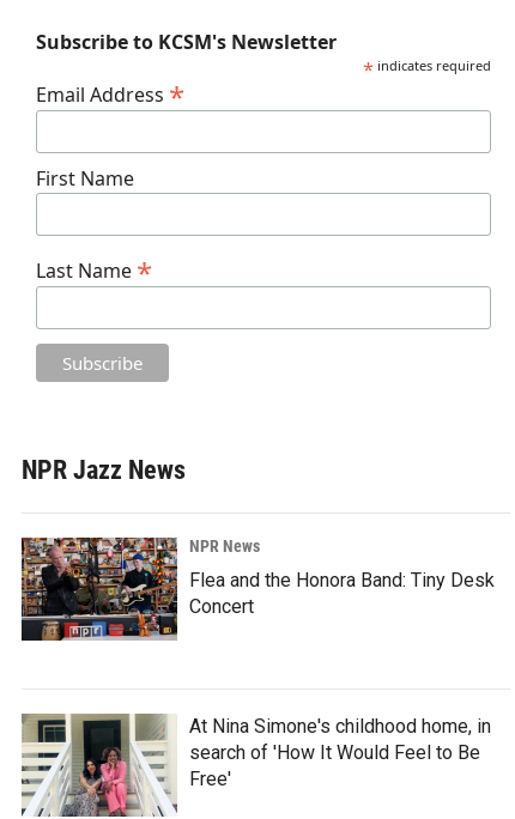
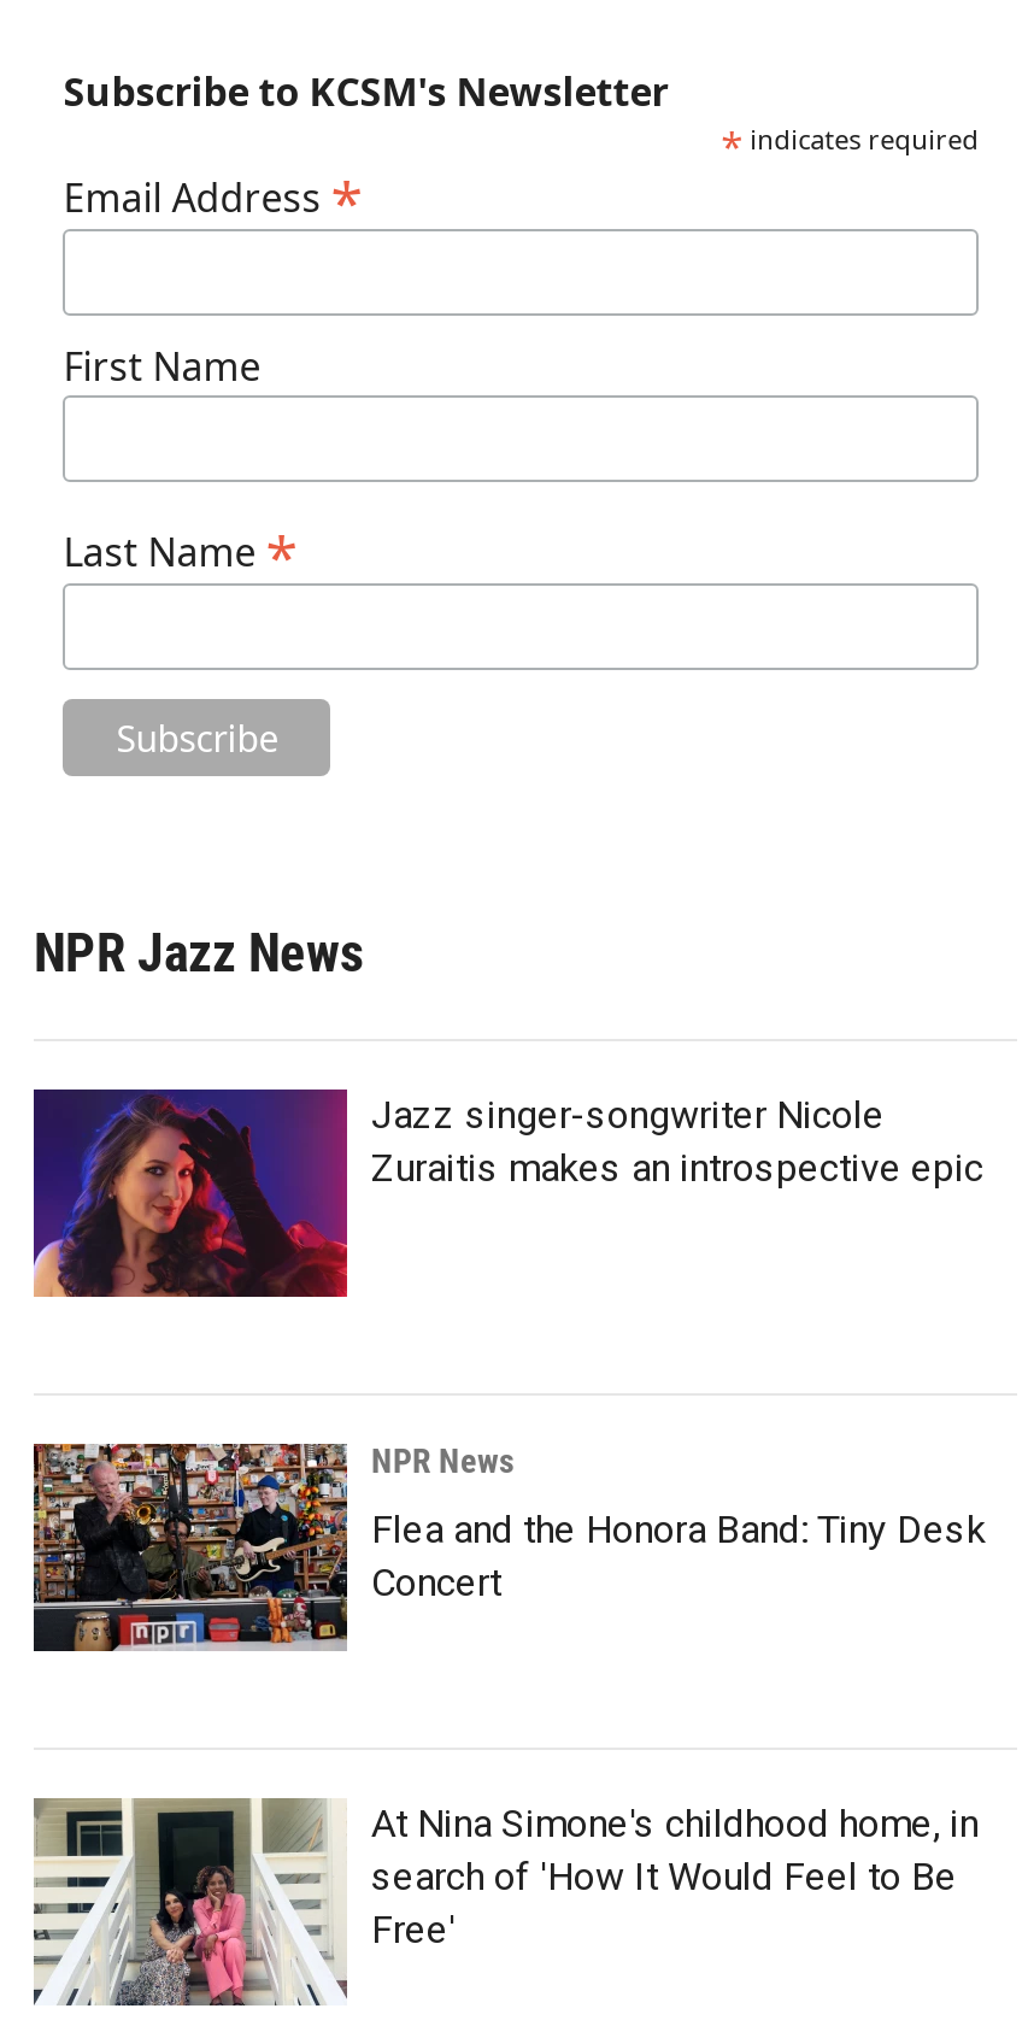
+ [image]
+ Jazz singer-songwriter Nicole
+ Zuraitis makes an introspective epic
